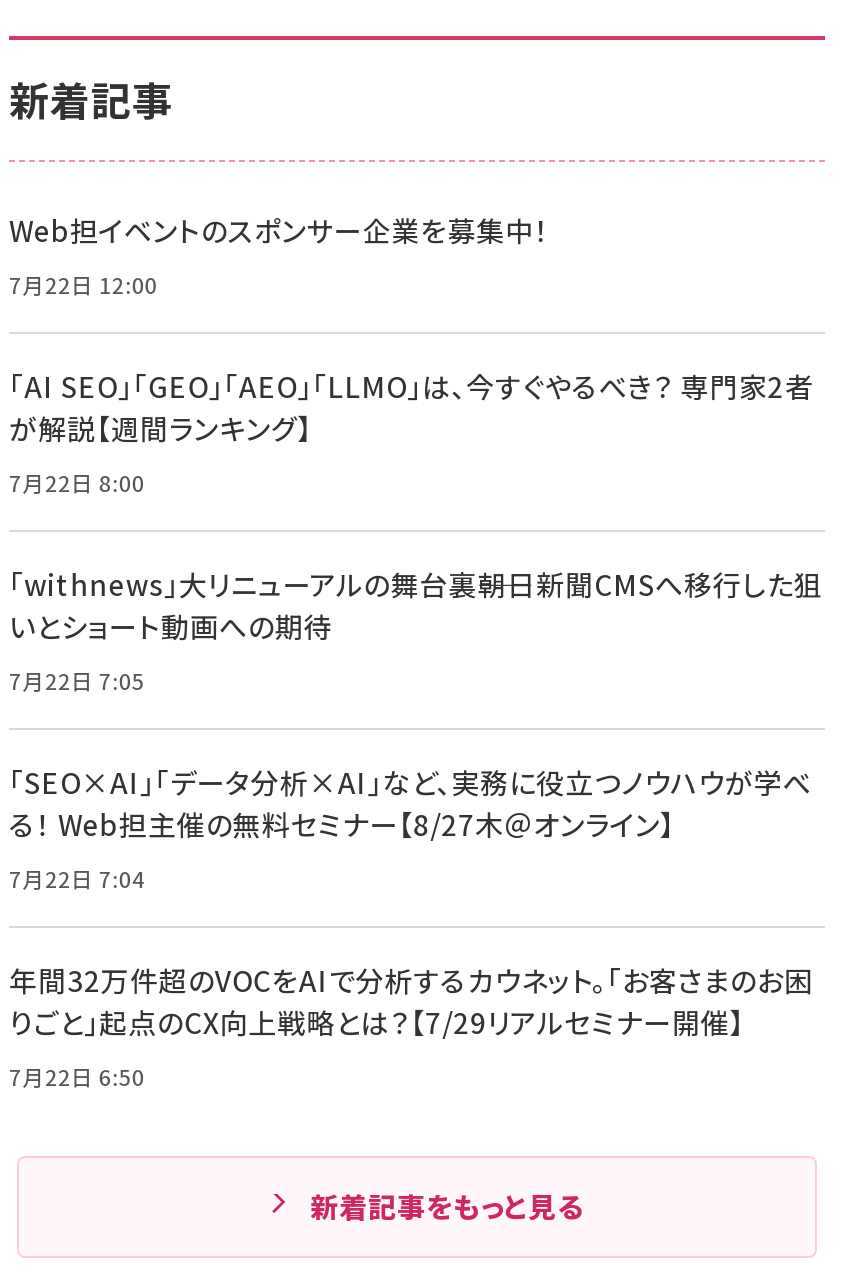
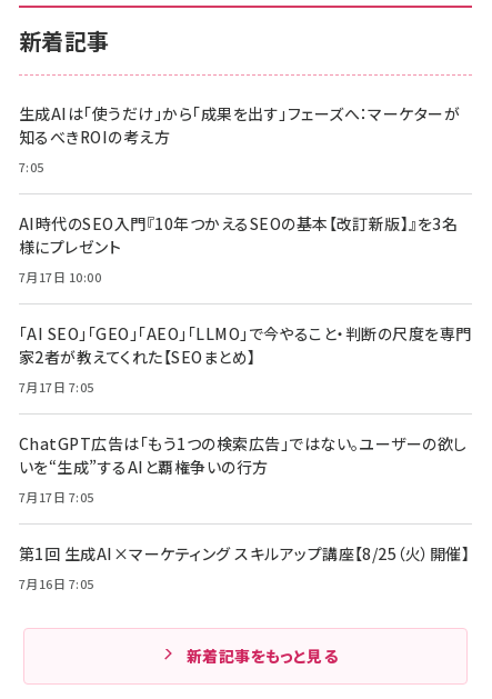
- Web担イベントのスポンサー企業を募集中！
- 7月22日 12:00
+ 生成AIは「使うだけ」から「成果を出す」フェーズへ：マーケターが
+ 知るべきROIの考え方
+ 7:05

- 「AI SEO」「GEO」「AEO」「LLMO」は、今すぐやるべき？ 専門家2者
- が解説【週間ランキング】
- 7月22日 8:00
+ AI時代のSEO入門『10年つかえるSEOの基本【改訂新版】』を3名
+ 様にプレゼント
+ 7月17日 10:00

- 「withnews」大リニューアルの舞台裏――朝日新聞CMSへ移行した狙
- いとショート動画への期待
- 7月22日 7:05
+ 「AI SEO」「GEO」「AEO」「LLMO」で今やること・判断の尺度を専門
+ 家2者が教えてくれた【SEOまとめ】
+ 7月17日 7:05

- 「SEO×AI」「データ分析×AI」など、実務に役立つノウハウが学べ
- る！ Web担主催の無料セミナー【8/27木＠オンライン】
- 7月22日 7:04
+ ChatGPT広告は「もう1つの検索広告」ではない。ユーザーの欲し
+ いを“生成”するAIと覇権争いの行方
+ 7月17日 7:05

- 年間32万件超のVOCをAIで分析するカウネット。「お客さまのお困
- りごと」起点のCX向上戦略とは？【7/29リアルセミナー開催】
- 7月22日 6:50
+ 第1回 生成AI×マーケティング スキルアップ講座【8/25（火）開催】
+ 7月16日 7:05
